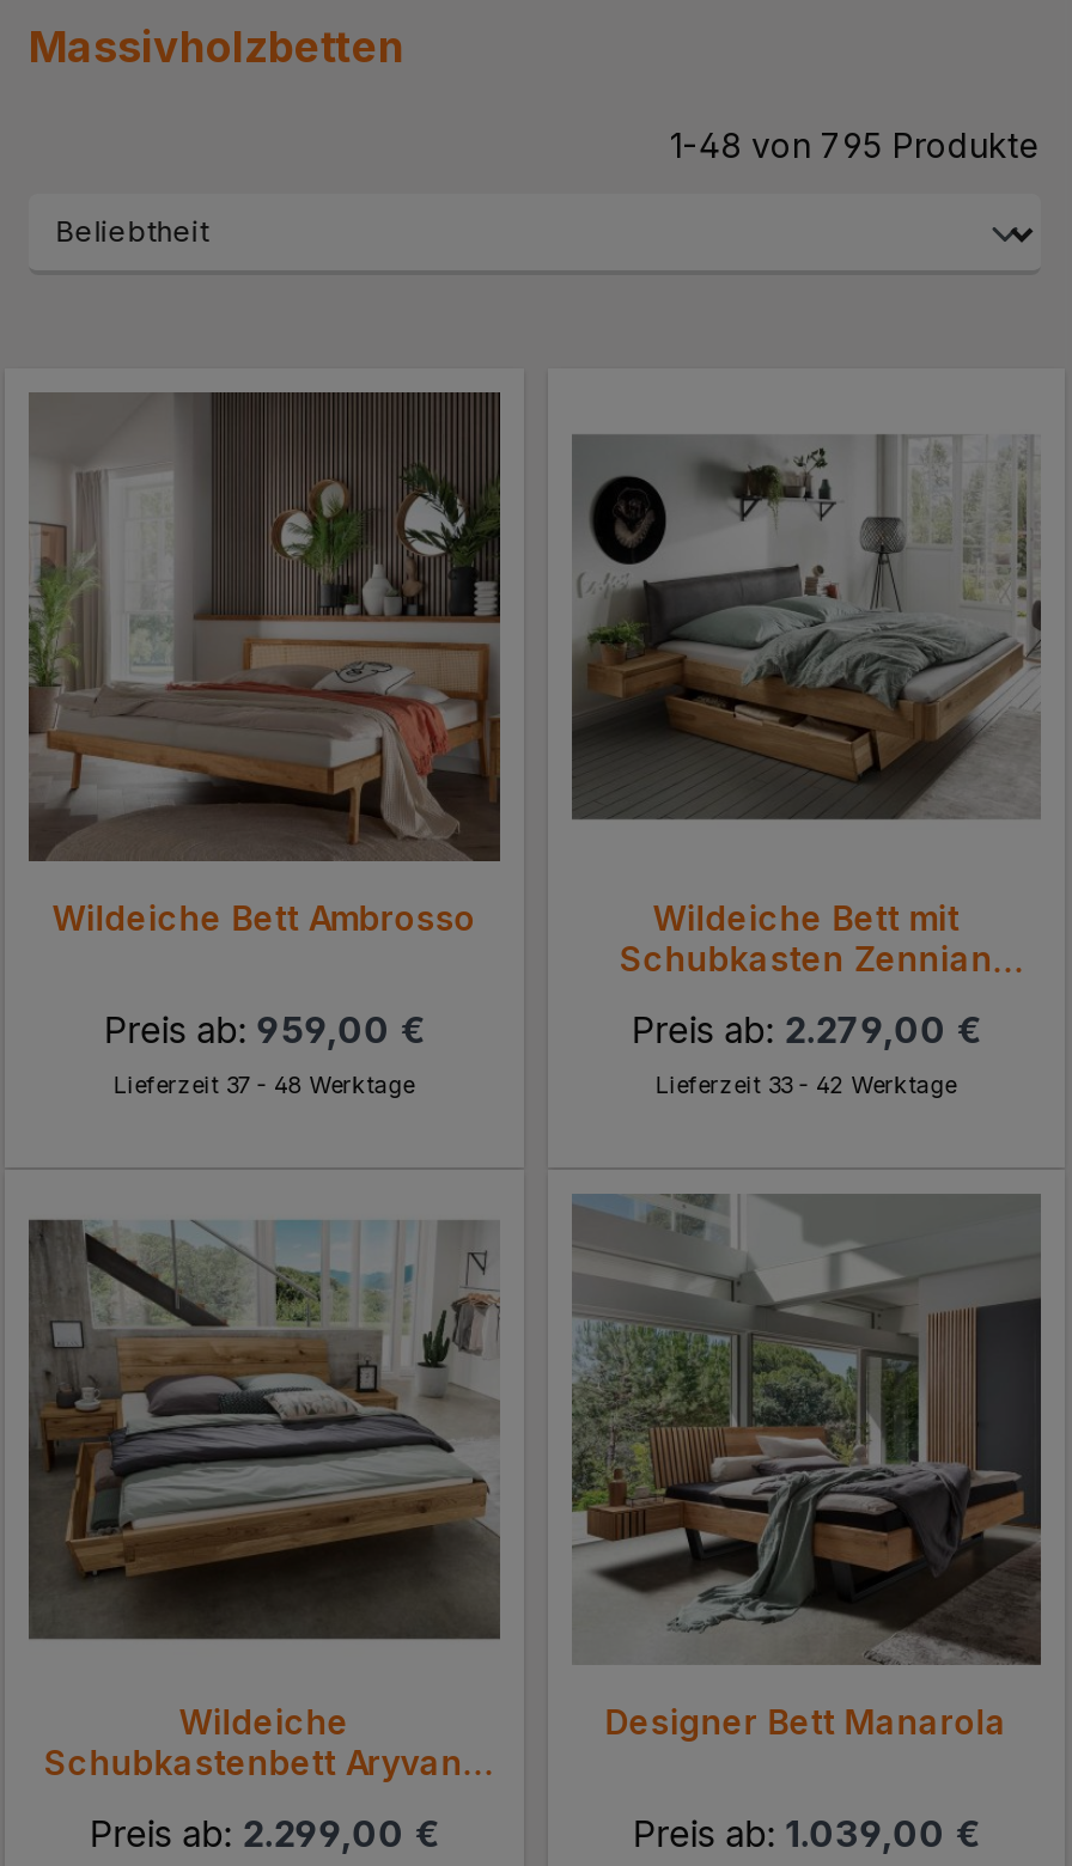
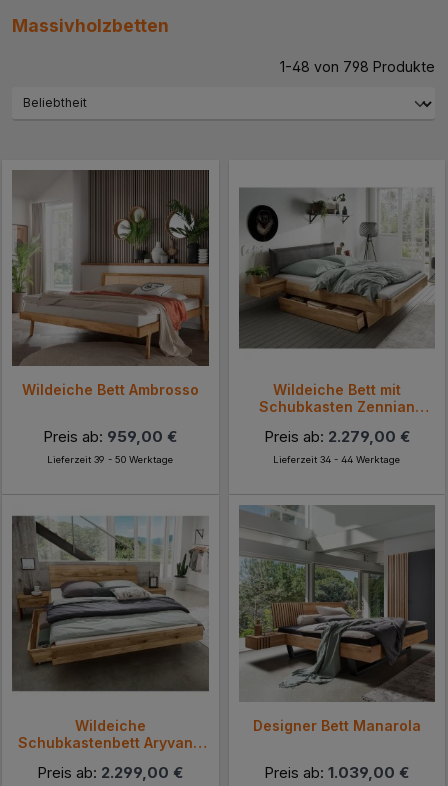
- 1-48 von 795 Produkte
+ 1-48 von 798 Produkte

- Lieferzeit 37 - 48 Werktage
+ Lieferzeit 39 - 50 Werktage

- Lieferzeit 33 - 42 Werktage
+ Lieferzeit 34 - 44 Werktage
